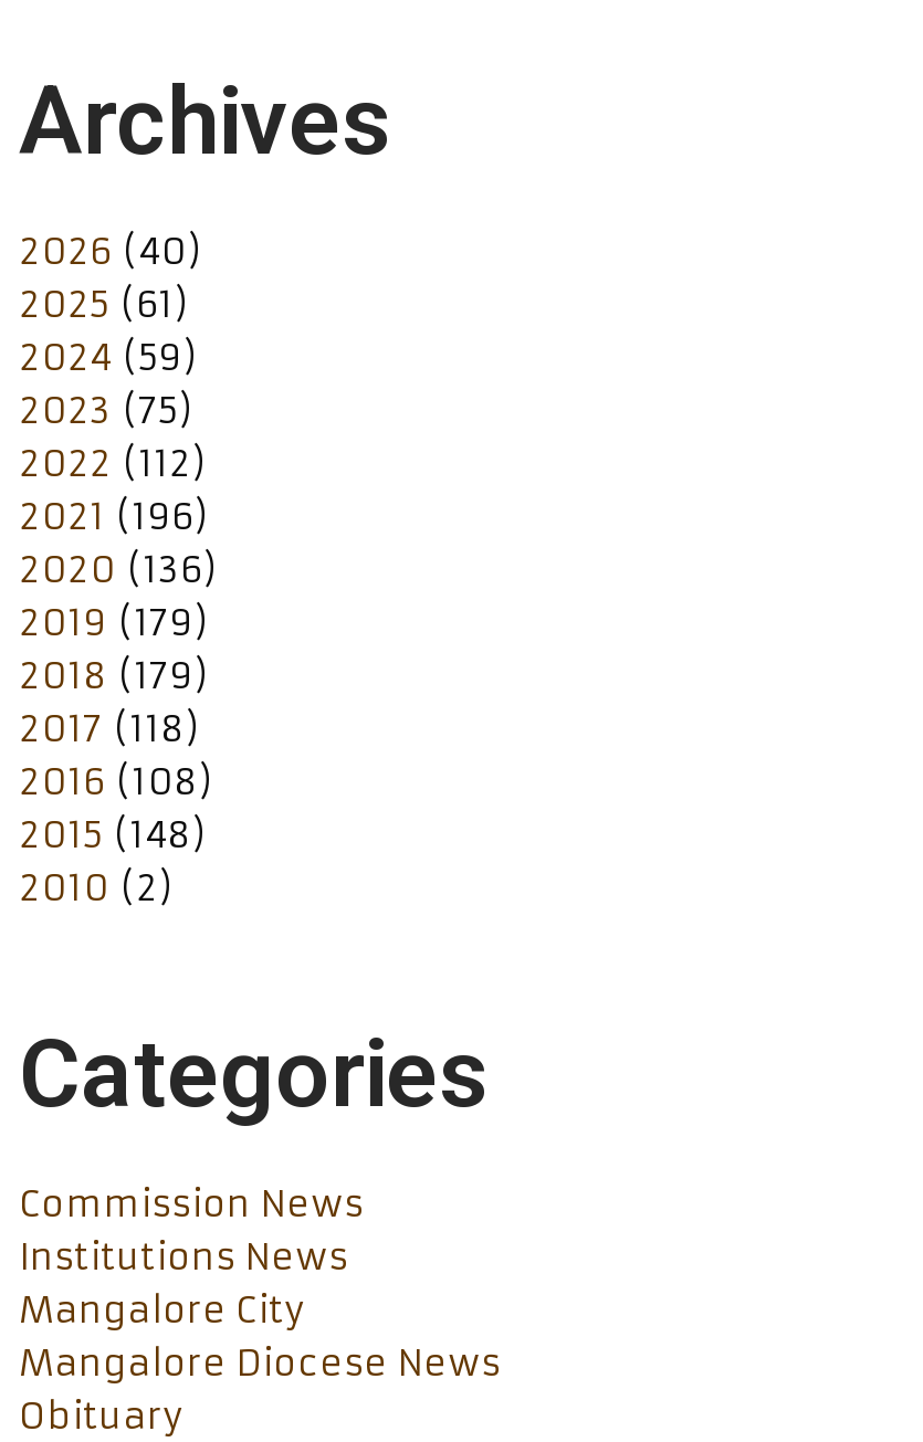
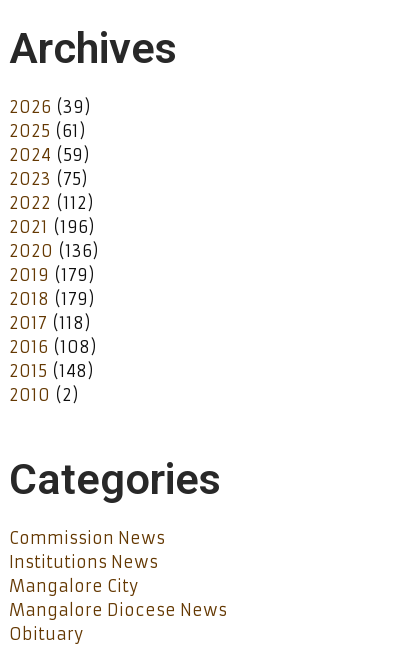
- 2026 (40)
+ 2026 (39)
